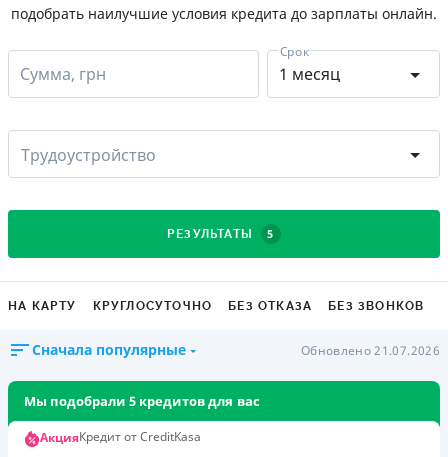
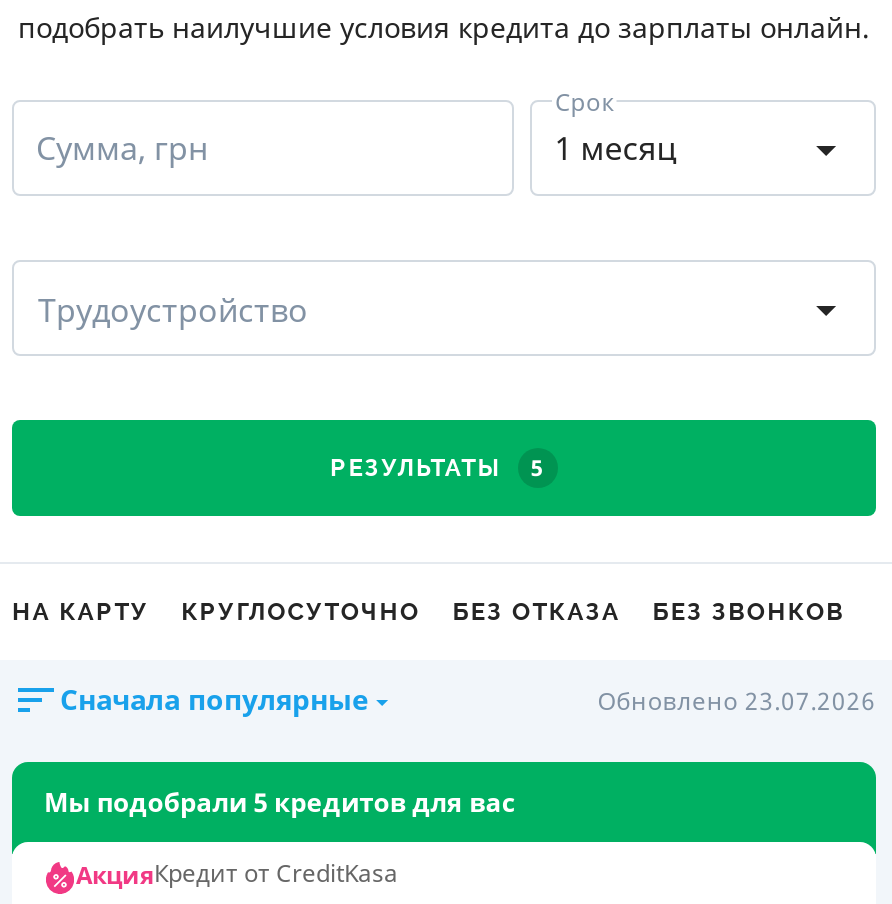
- Обновлено 21.07.2026
+ Обновлено 23.07.2026
